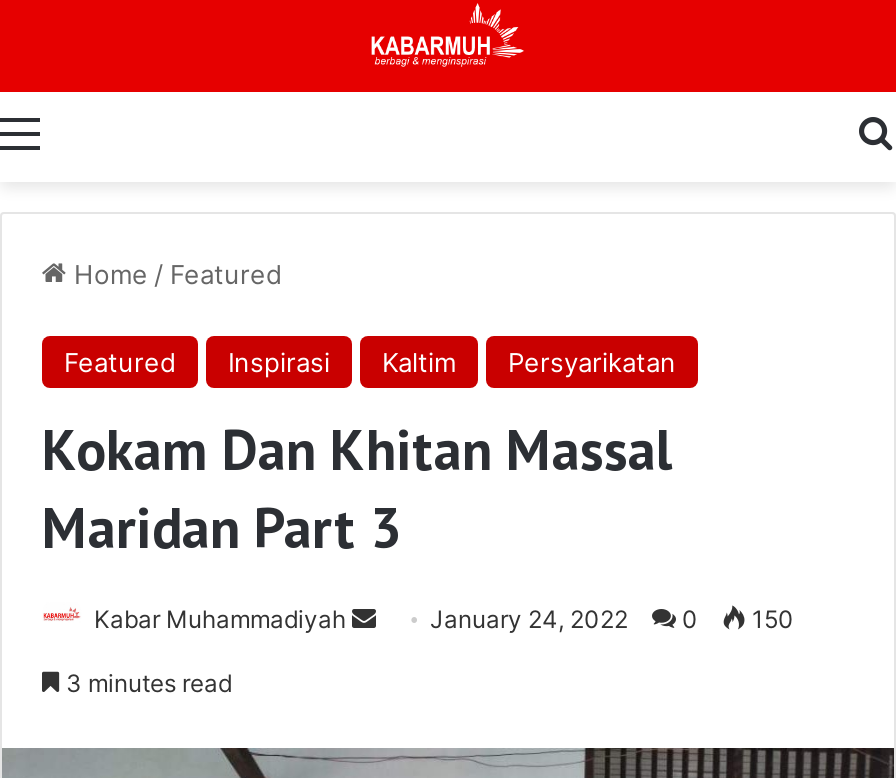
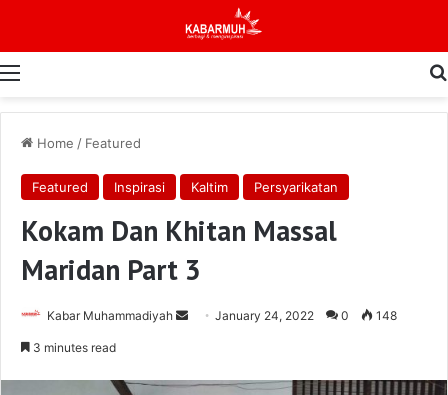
- 150
+ 148
